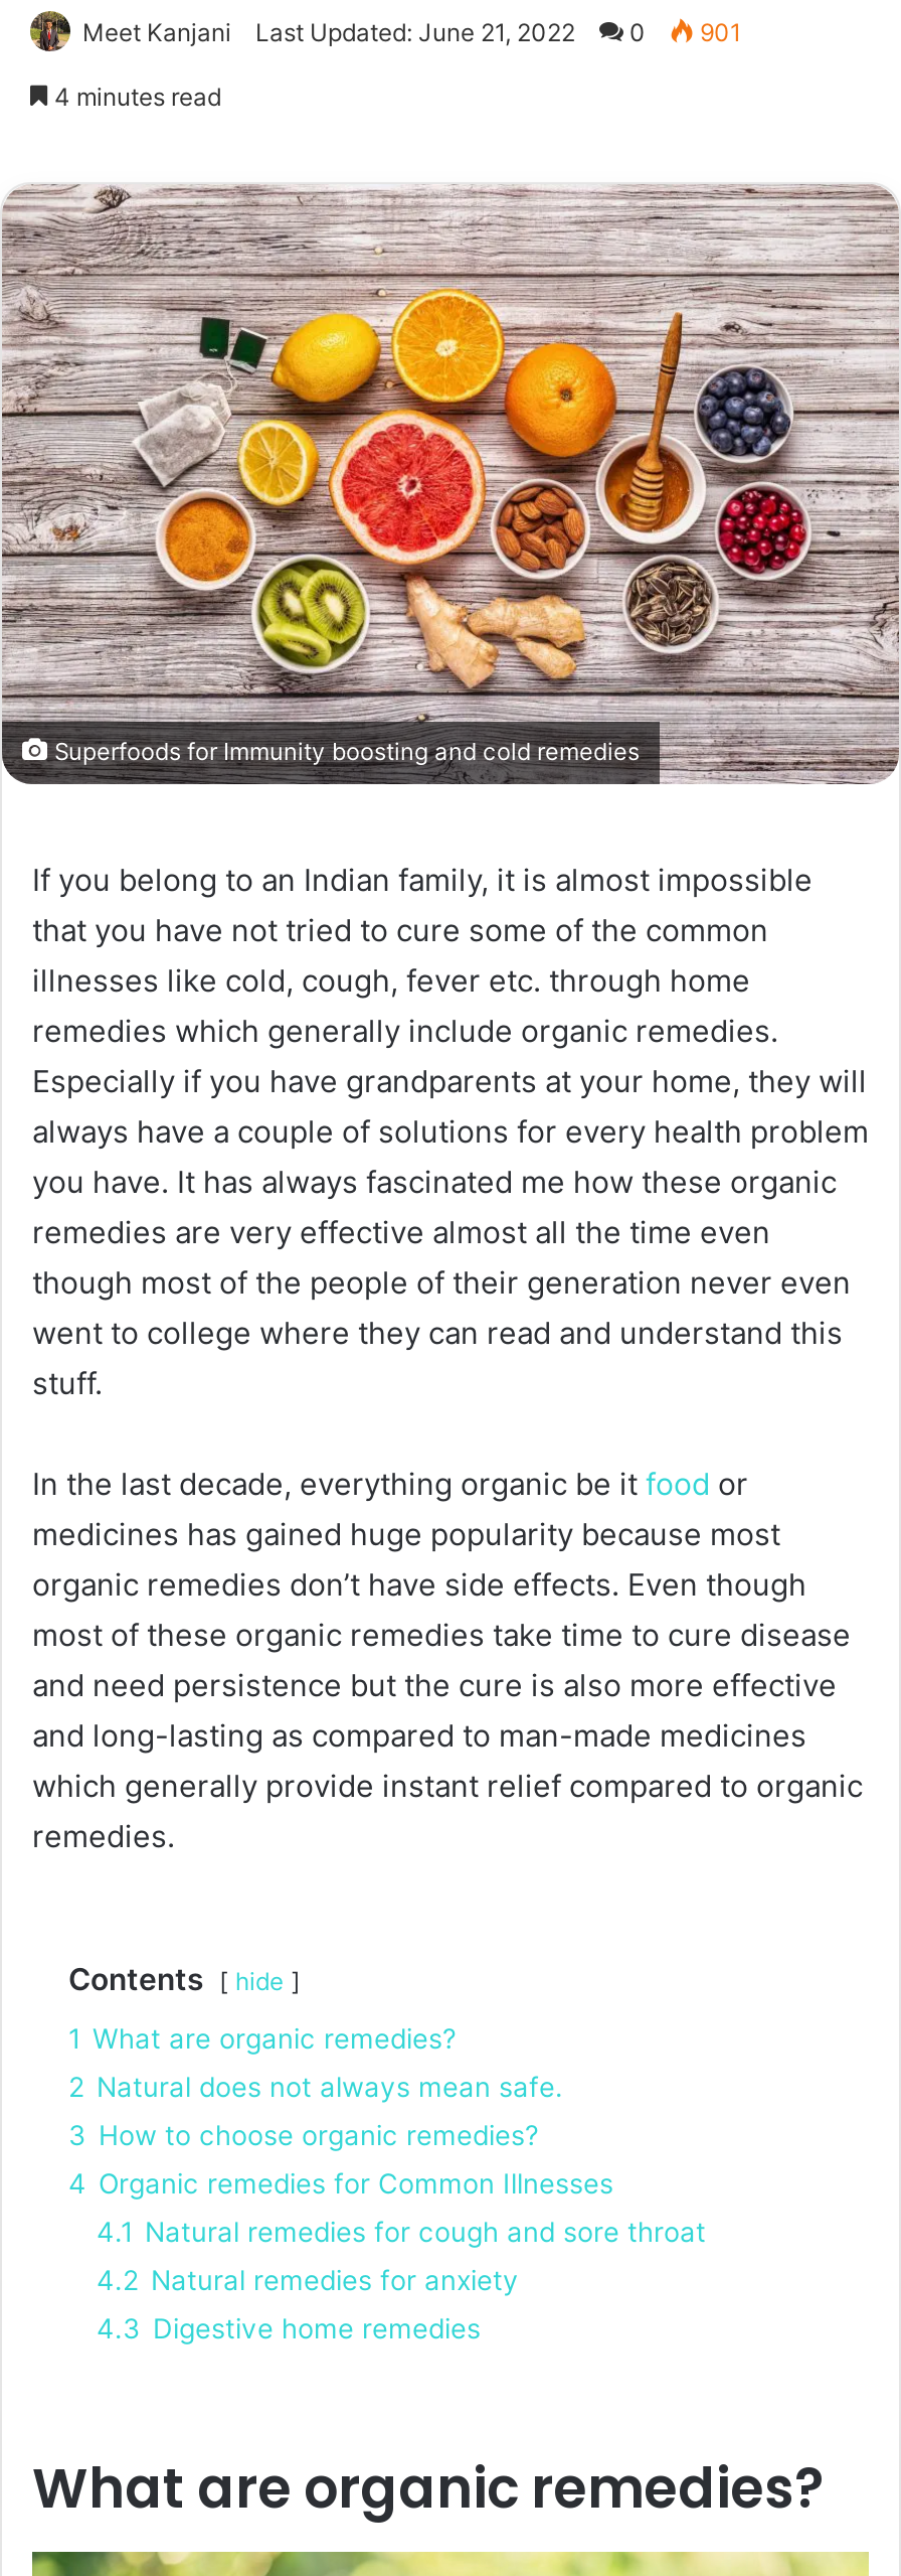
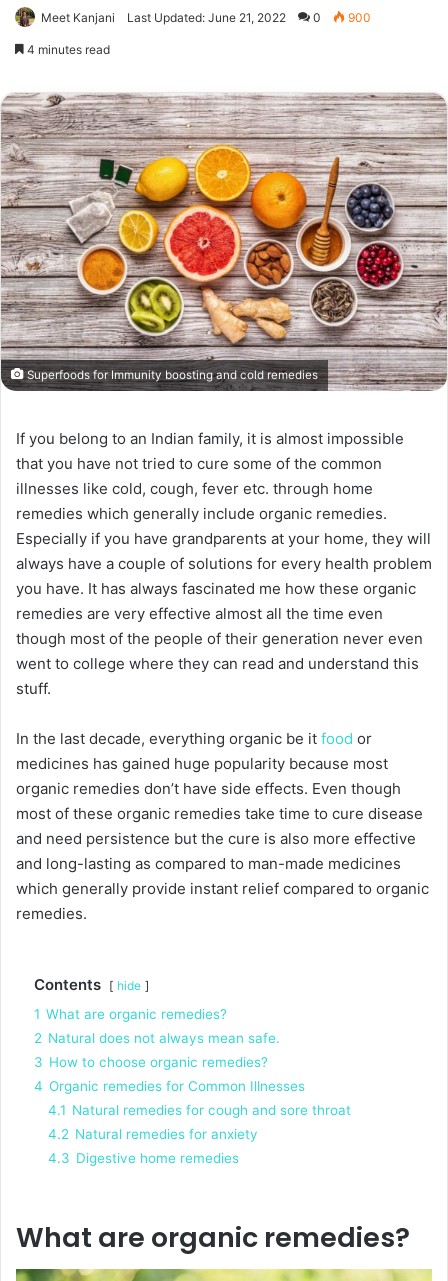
- Meet Kanjani Last Updated: June 21, 2022 0 901
+ Meet Kanjani Last Updated: June 21, 2022 0 900
